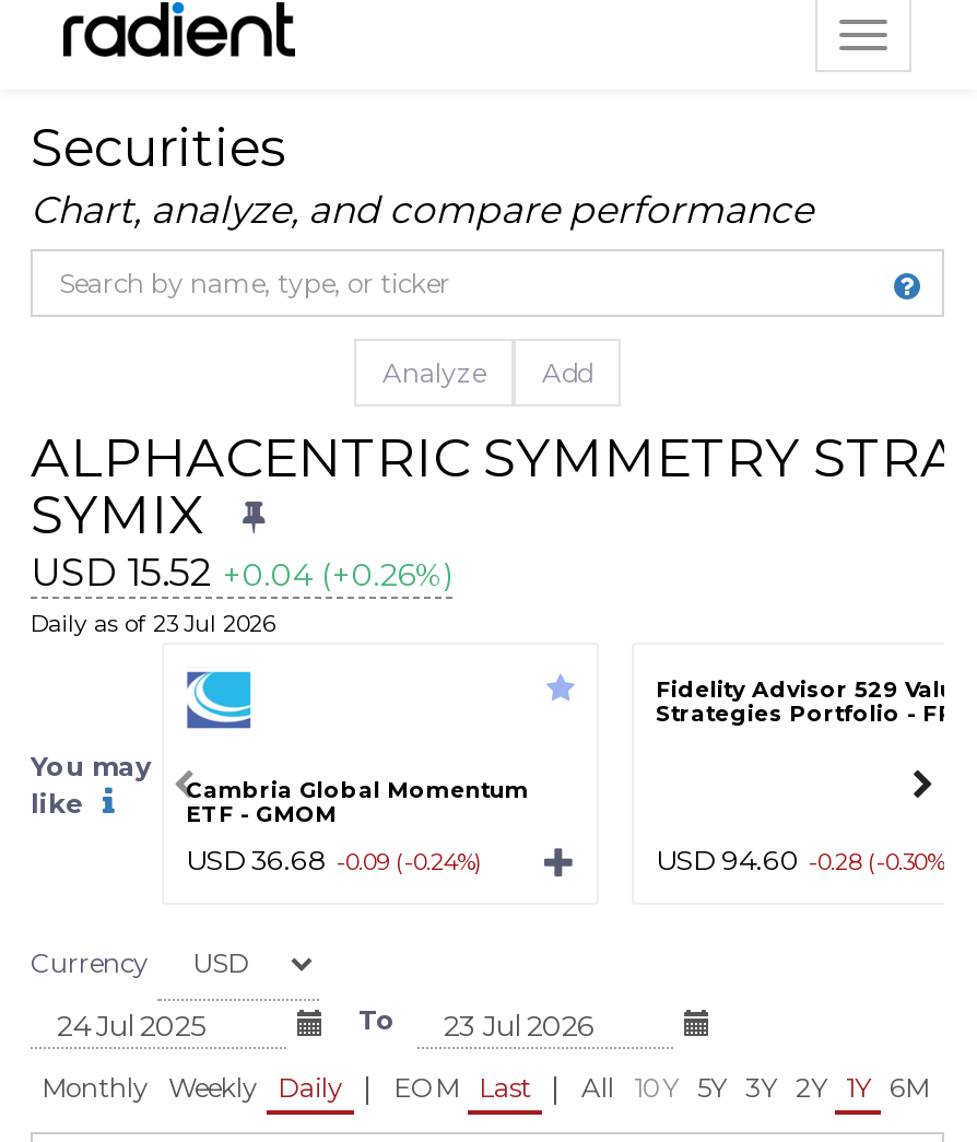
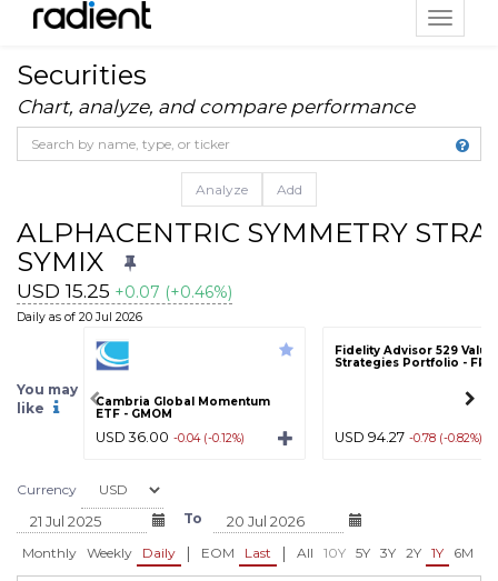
- USD 15.52 +0.04 (+0.26%)
+ USD 15.25 +0.07 (+0.46%)

- Daily as of 23 Jul 2026
+ Daily as of 20 Jul 2026

- USD 36.68 -0.09 (-0.24%)
+ USD 36.00 -0.04 (-0.12%)

- USD 94.60 -0.28 (-0.30%)
+ USD 94.27 -0.78 (-0.82%)
